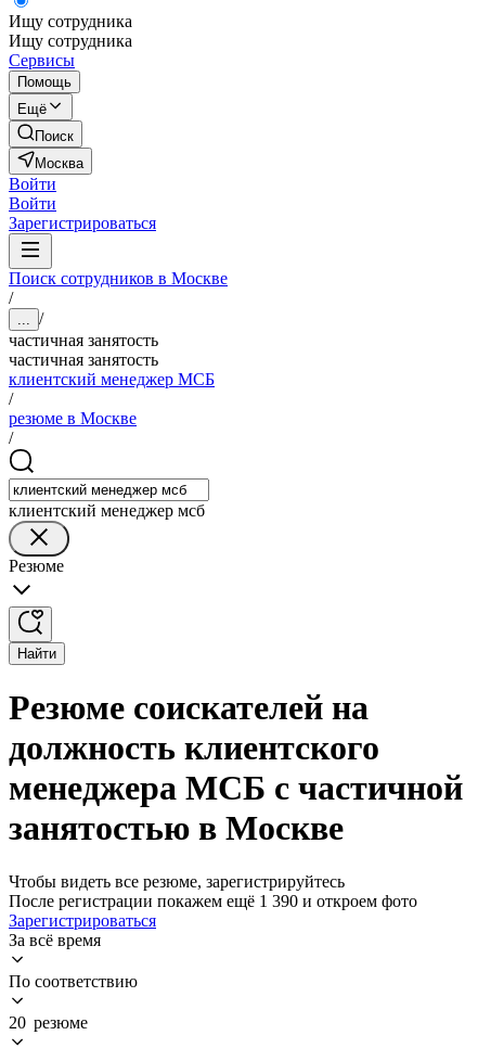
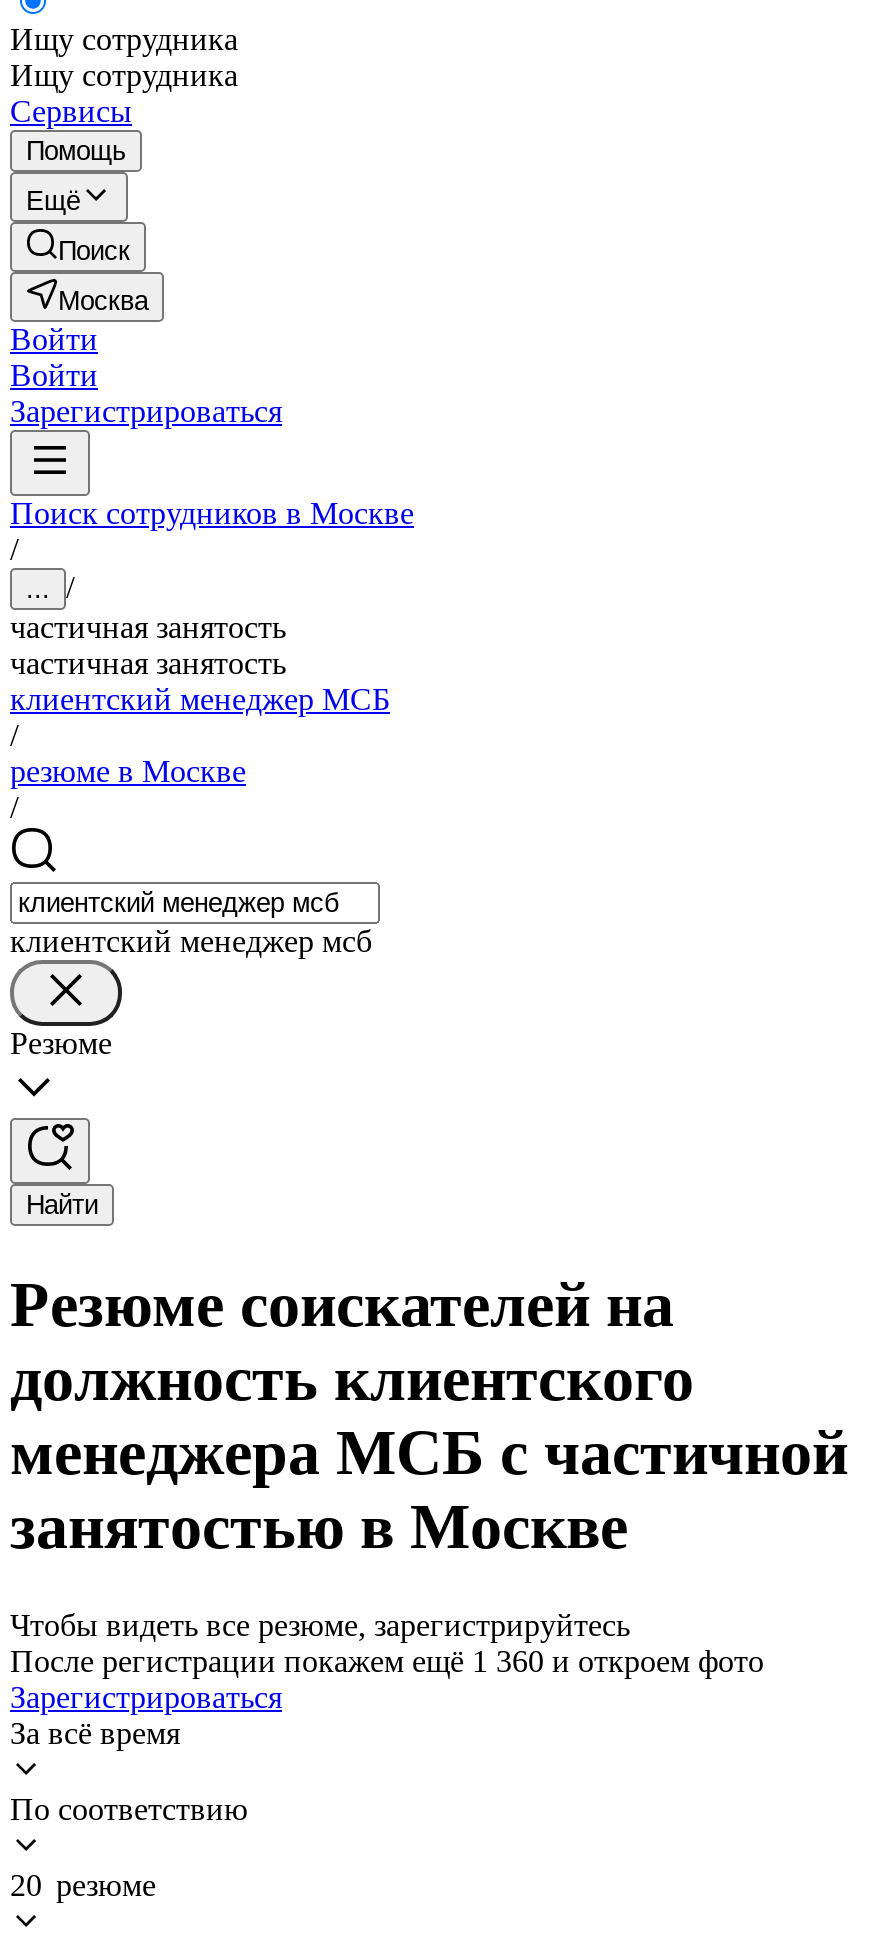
- После регистрации покажем ещё 1 390 и откроем фото
+ После регистрации покажем ещё 1 360 и откроем фото
